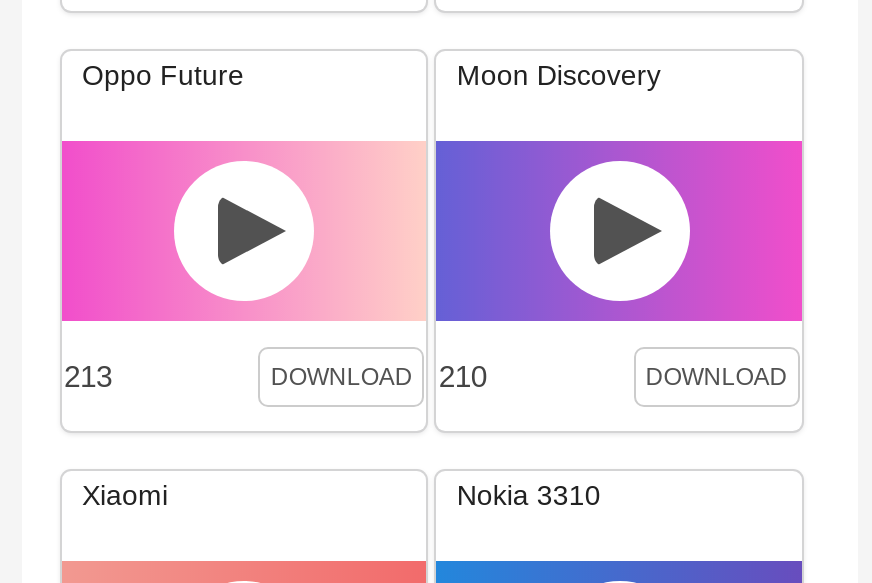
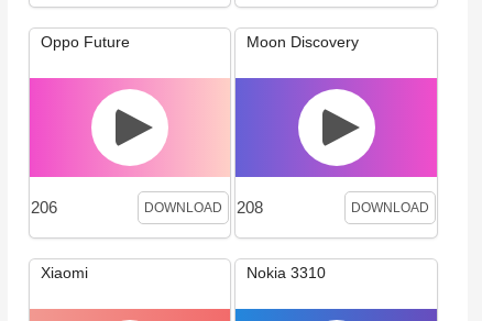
- 213
+ 206

- DOWNLOAD 210
+ DOWNLOAD 208
